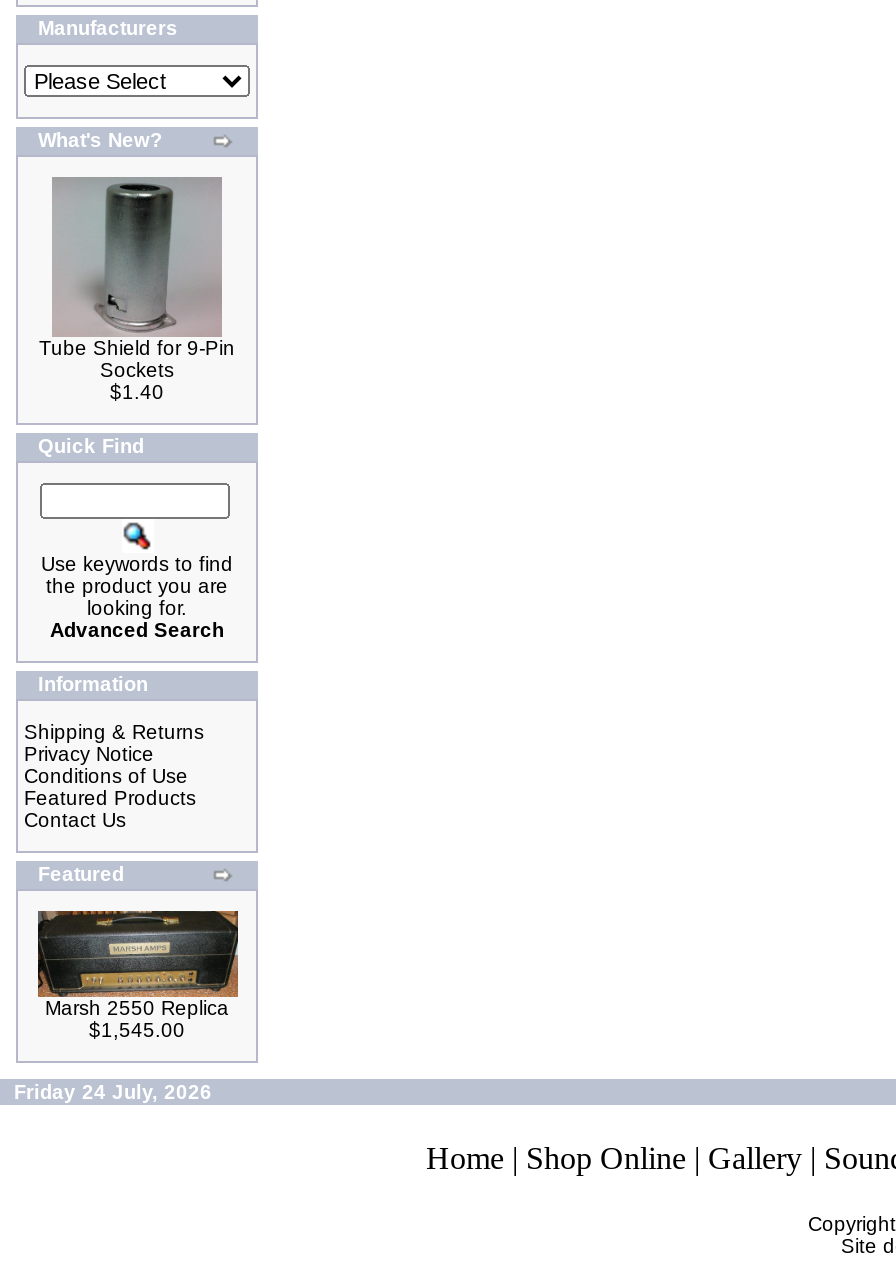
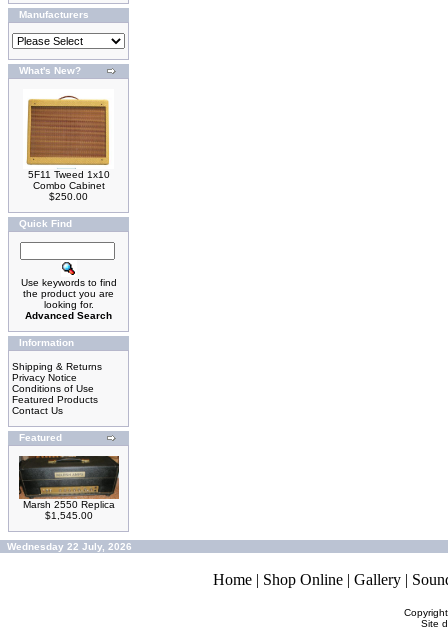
- [image]
- Tube Shield for 9-Pin
- Sockets
- $1.40
+ [image]
+ 5F11 Tweed 1x10
+ Combo Cabinet
+ $250.00

- Friday 24 July, 2026
+ Wednesday 22 July, 2026
